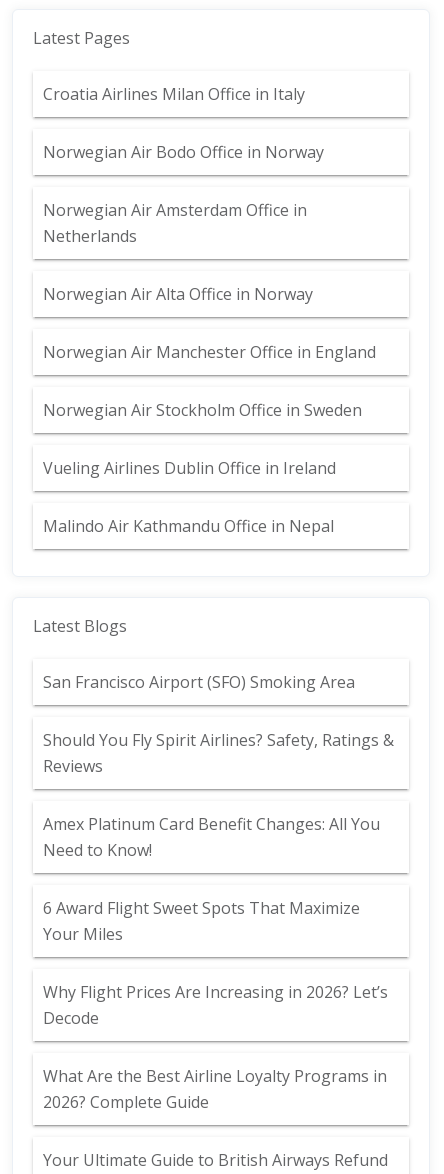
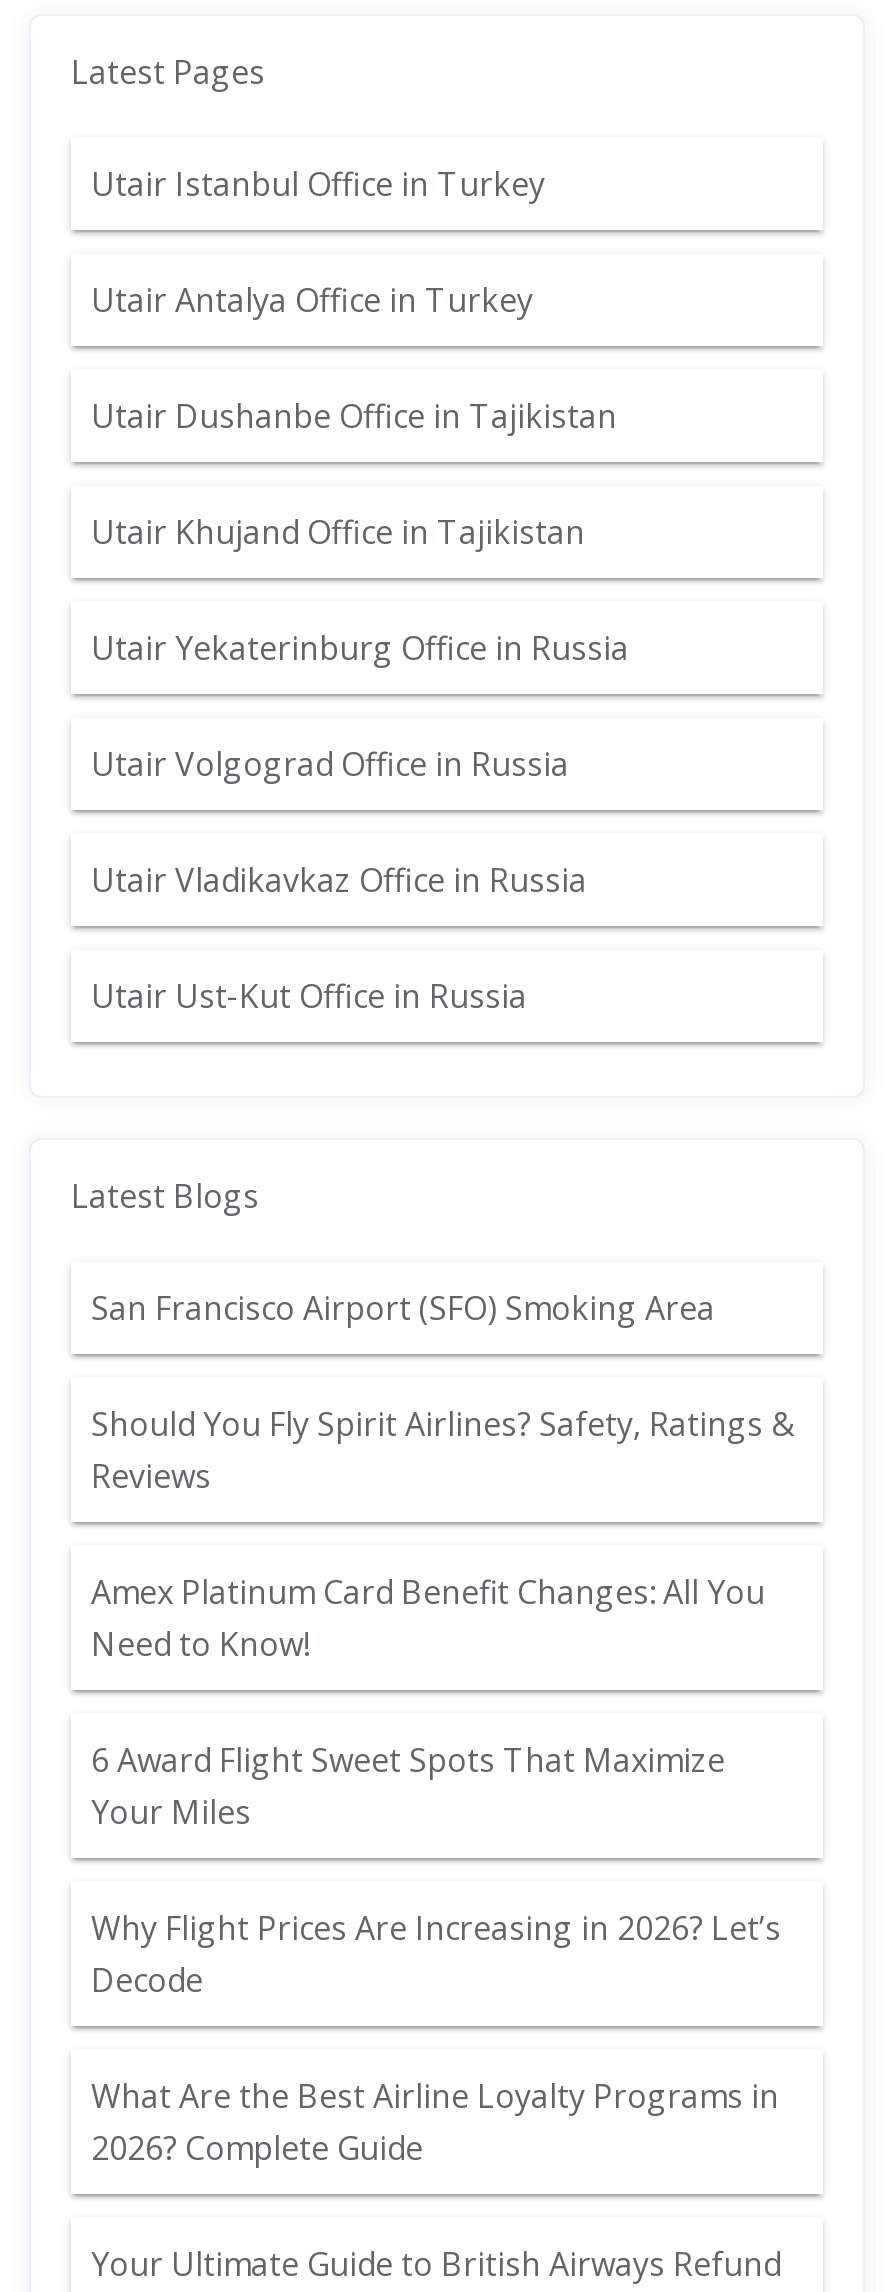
- Croatia Airlines Milan Office in Italy
+ Utair Istanbul Office in Turkey

- Norwegian Air Bodo Office in Norway
+ Utair Antalya Office in Turkey

- Norwegian Air Amsterdam Office in
- Netherlands
+ Utair Dushanbe Office in Tajikistan

- Norwegian Air Alta Office in Norway
+ Utair Khujand Office in Tajikistan

- Norwegian Air Manchester Office in England
+ Utair Yekaterinburg Office in Russia

- Norwegian Air Stockholm Office in Sweden
+ Utair Volgograd Office in Russia

- Vueling Airlines Dublin Office in Ireland
+ Utair Vladikavkaz Office in Russia

- Malindo Air Kathmandu Office in Nepal
+ Utair Ust-Kut Office in Russia
